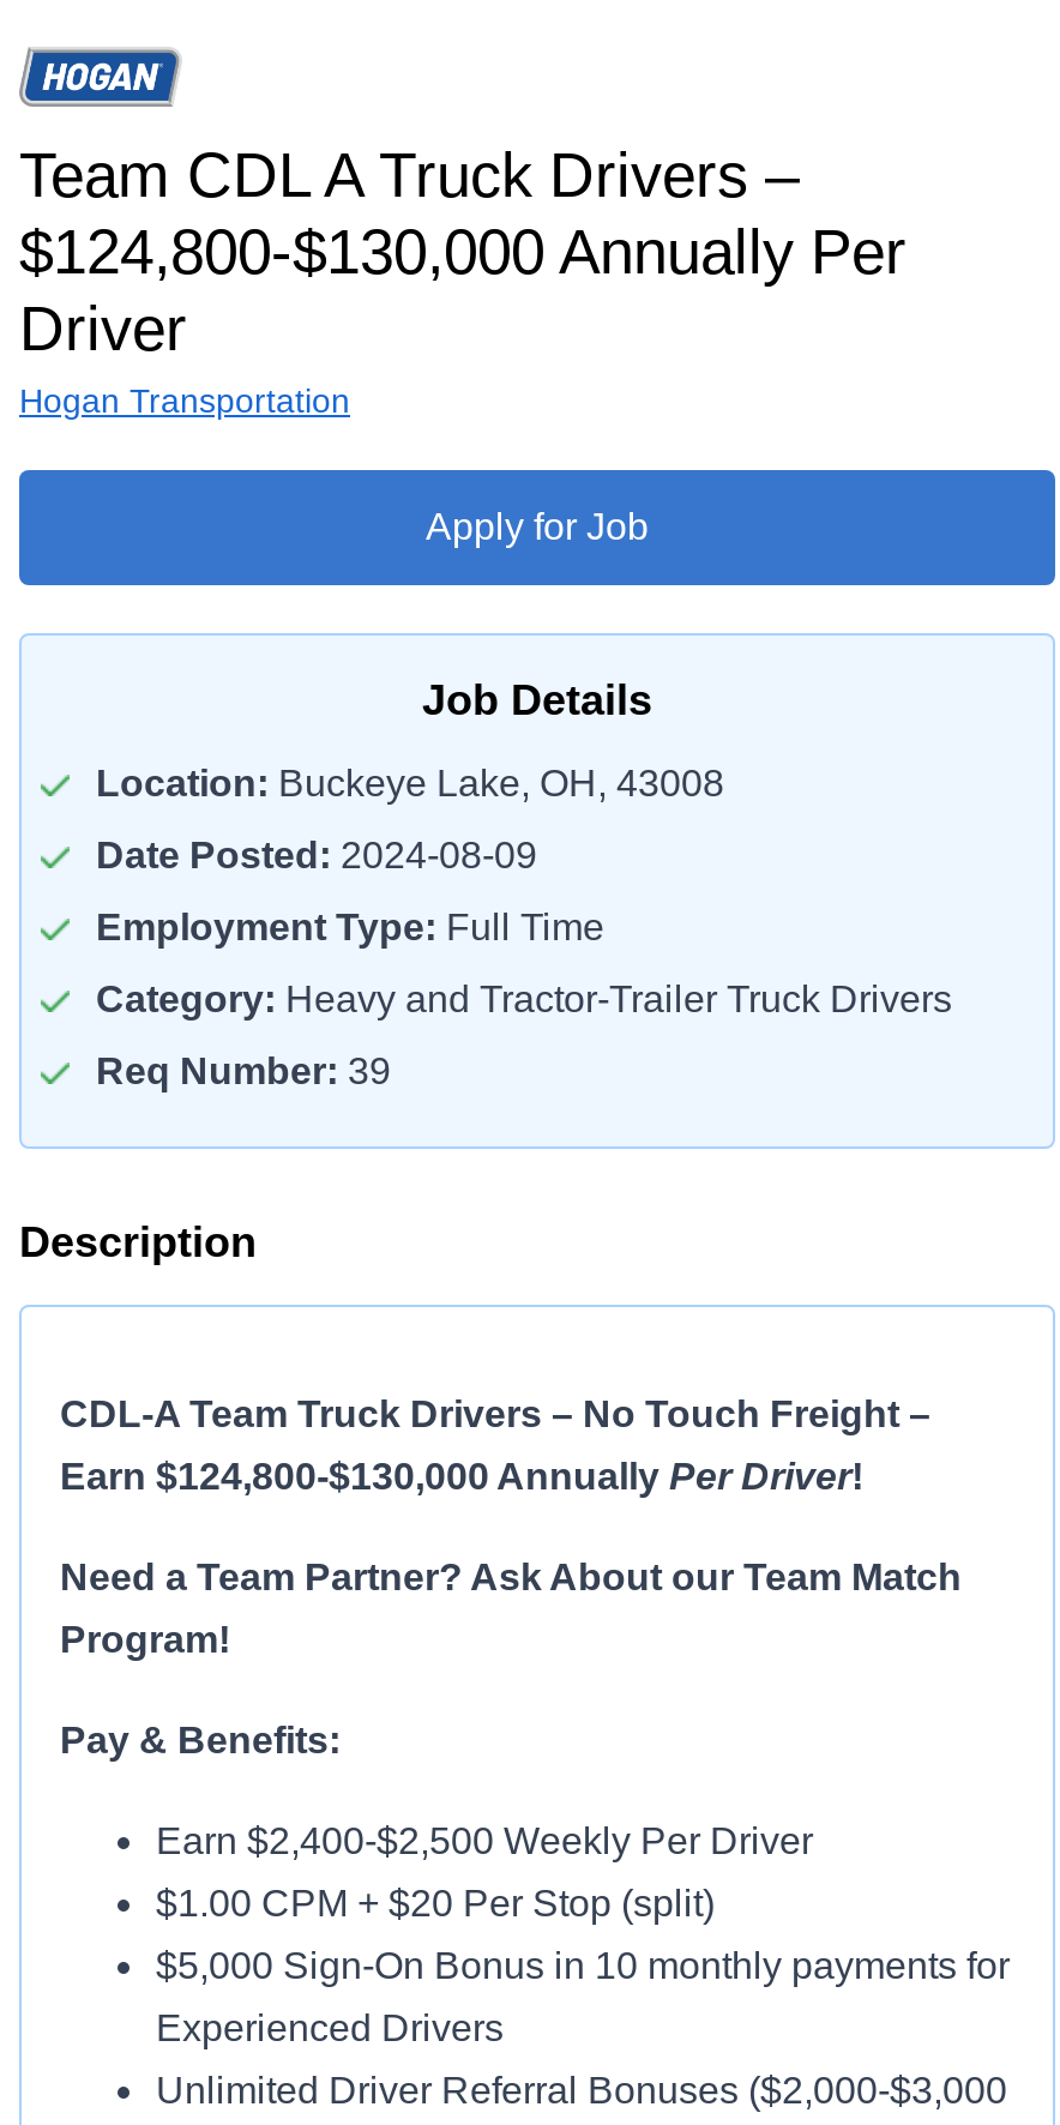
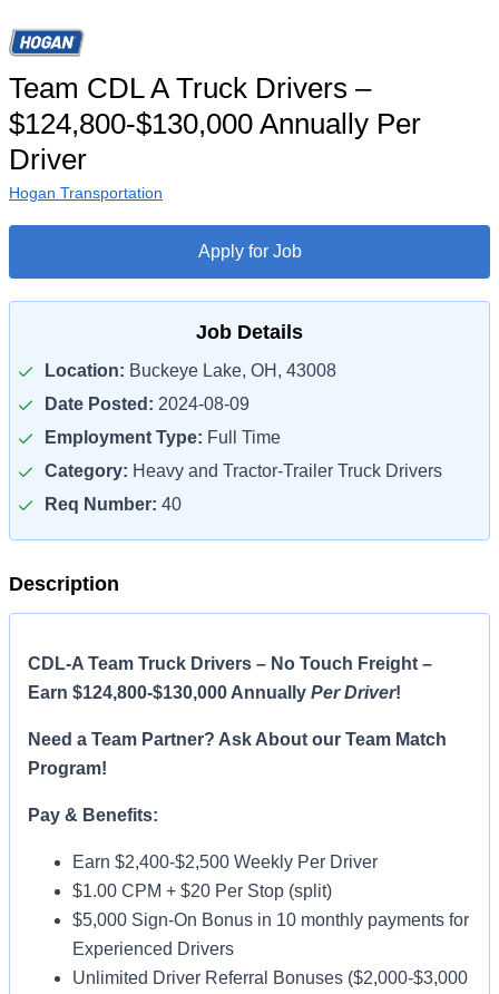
- Req Number: 39
+ Req Number: 40
